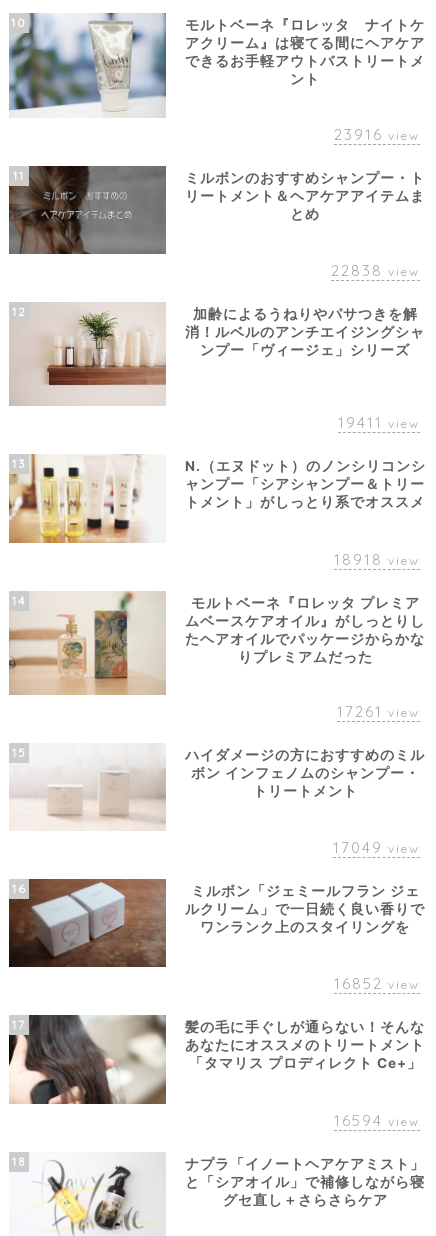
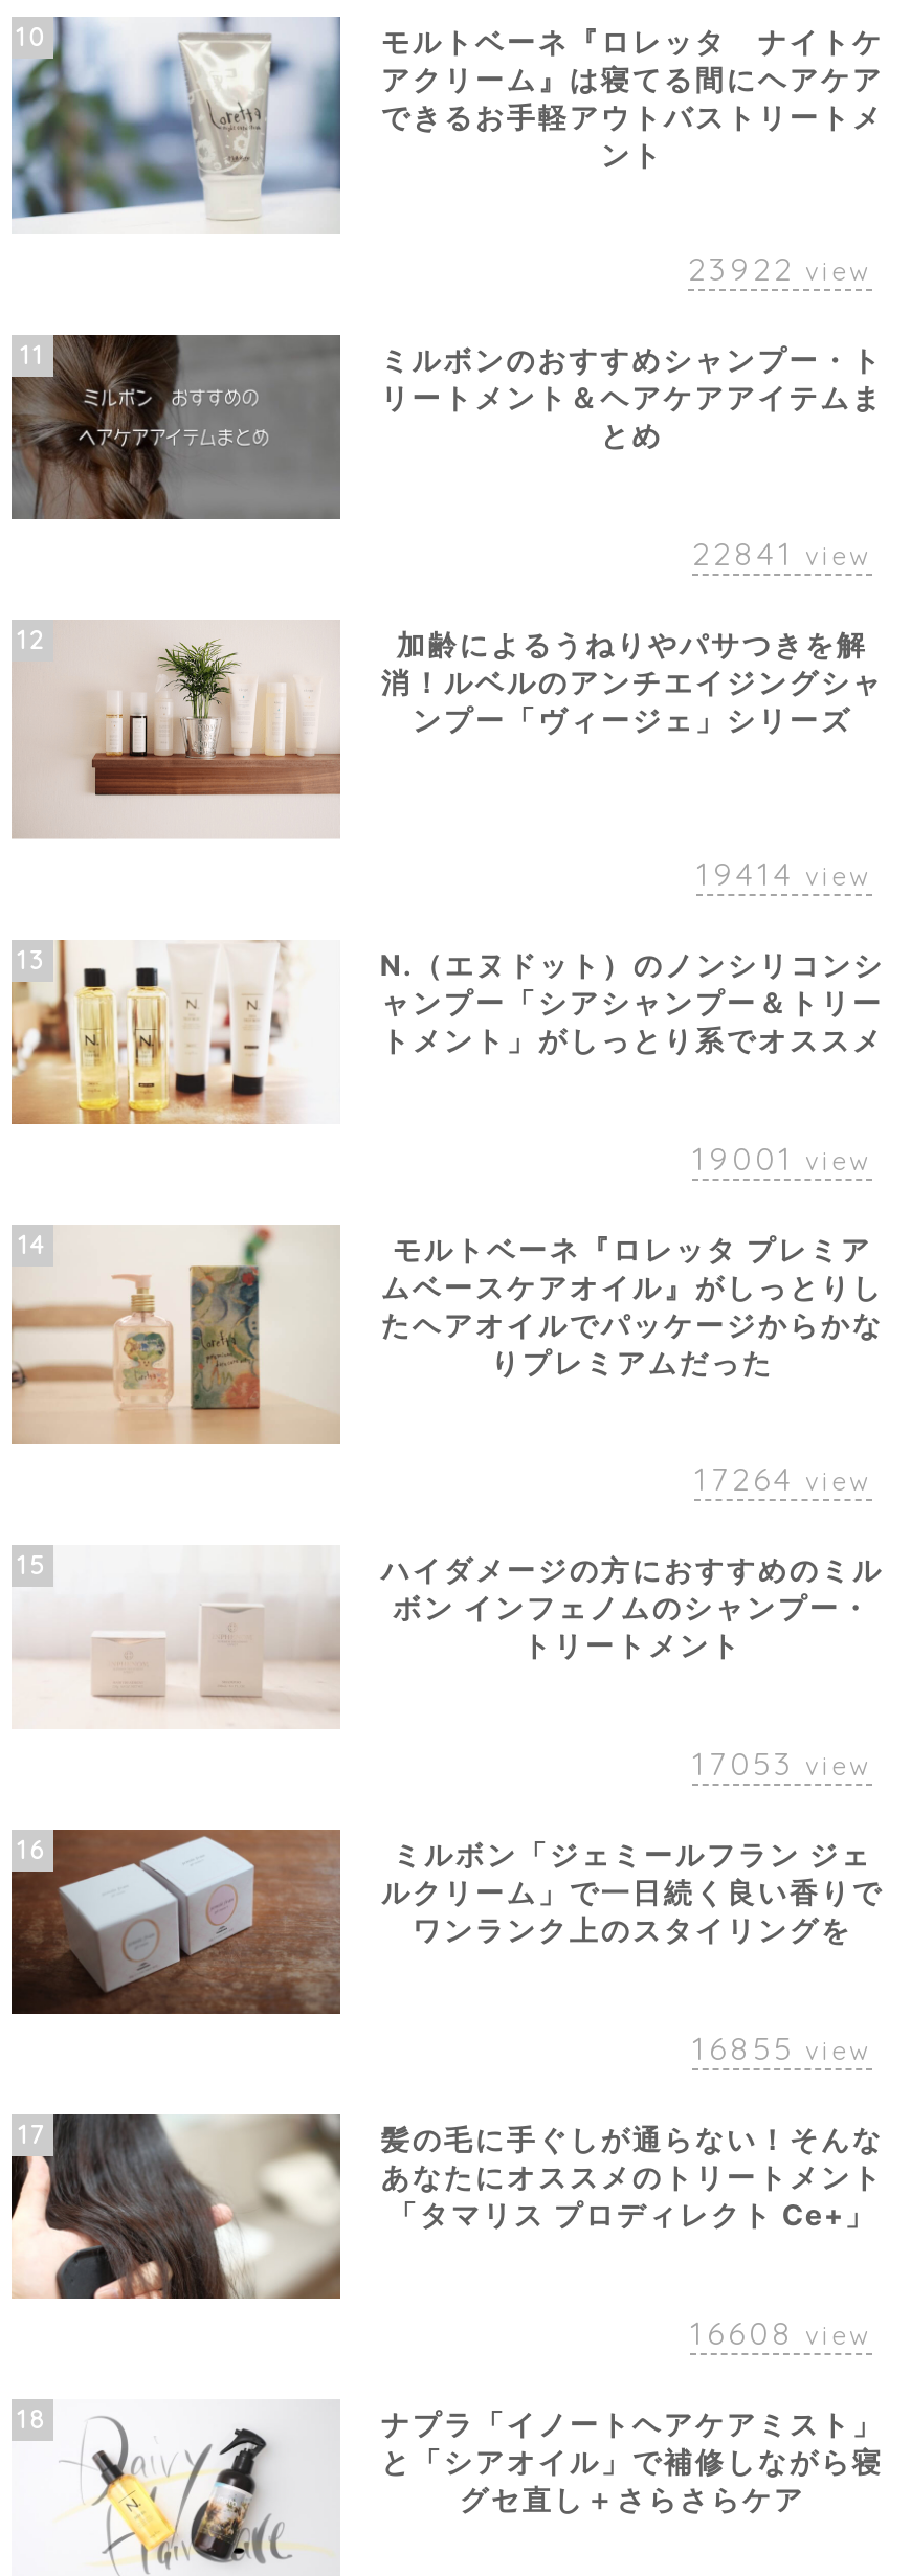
- 23916 view
+ 23922 view

- 22838 view
+ 22841 view

- 19411 view
+ 19414 view

- 18918 view
+ 19001 view

- 17261 view
+ 17264 view

- 17049 view
+ 17053 view

- 16852 view
+ 16855 view

- 16594 view
+ 16608 view
